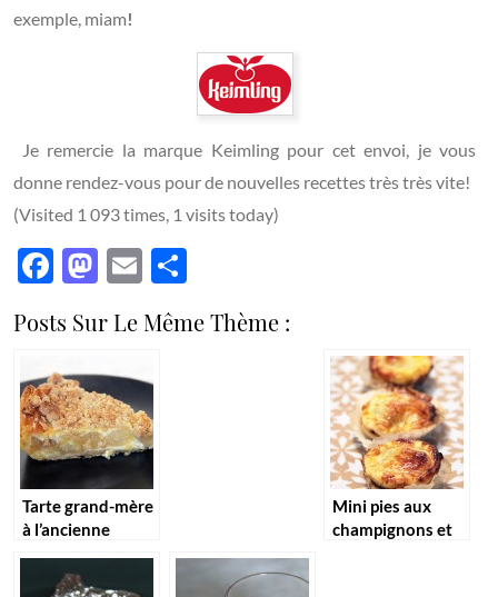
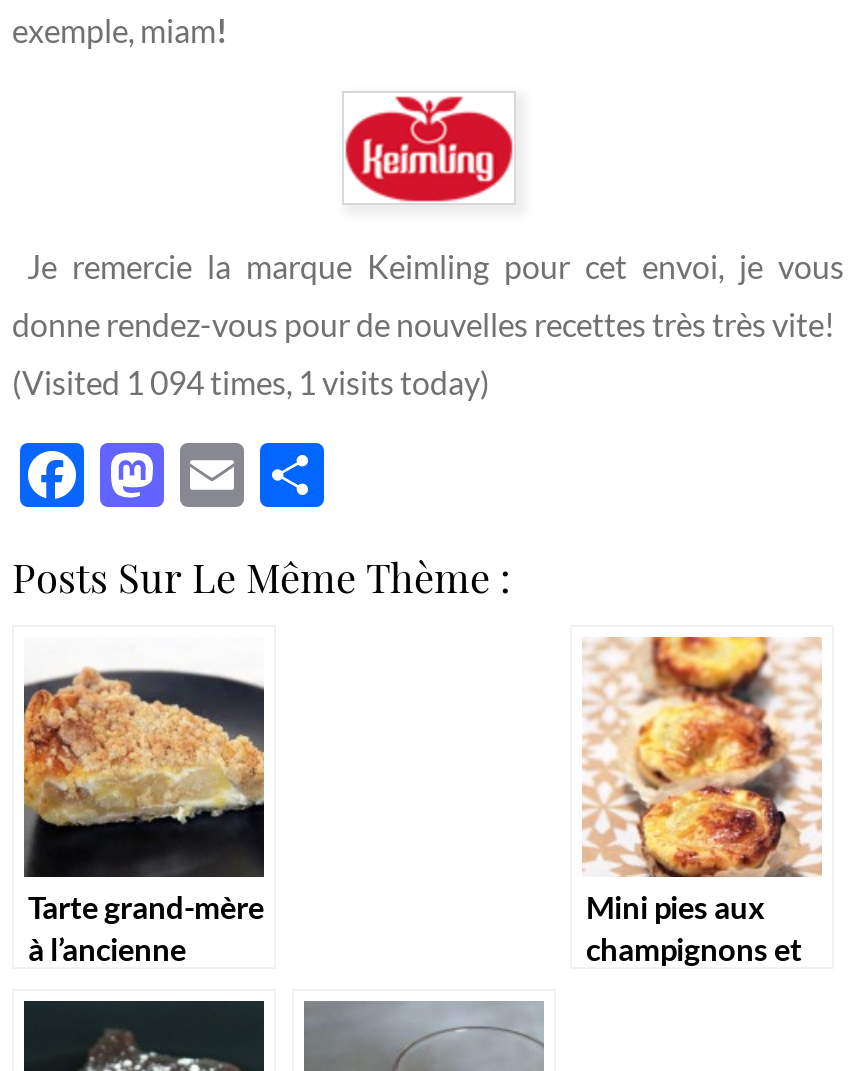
- (Visited 1 093 times, 1 visits today)
+ (Visited 1 094 times, 1 visits today)
